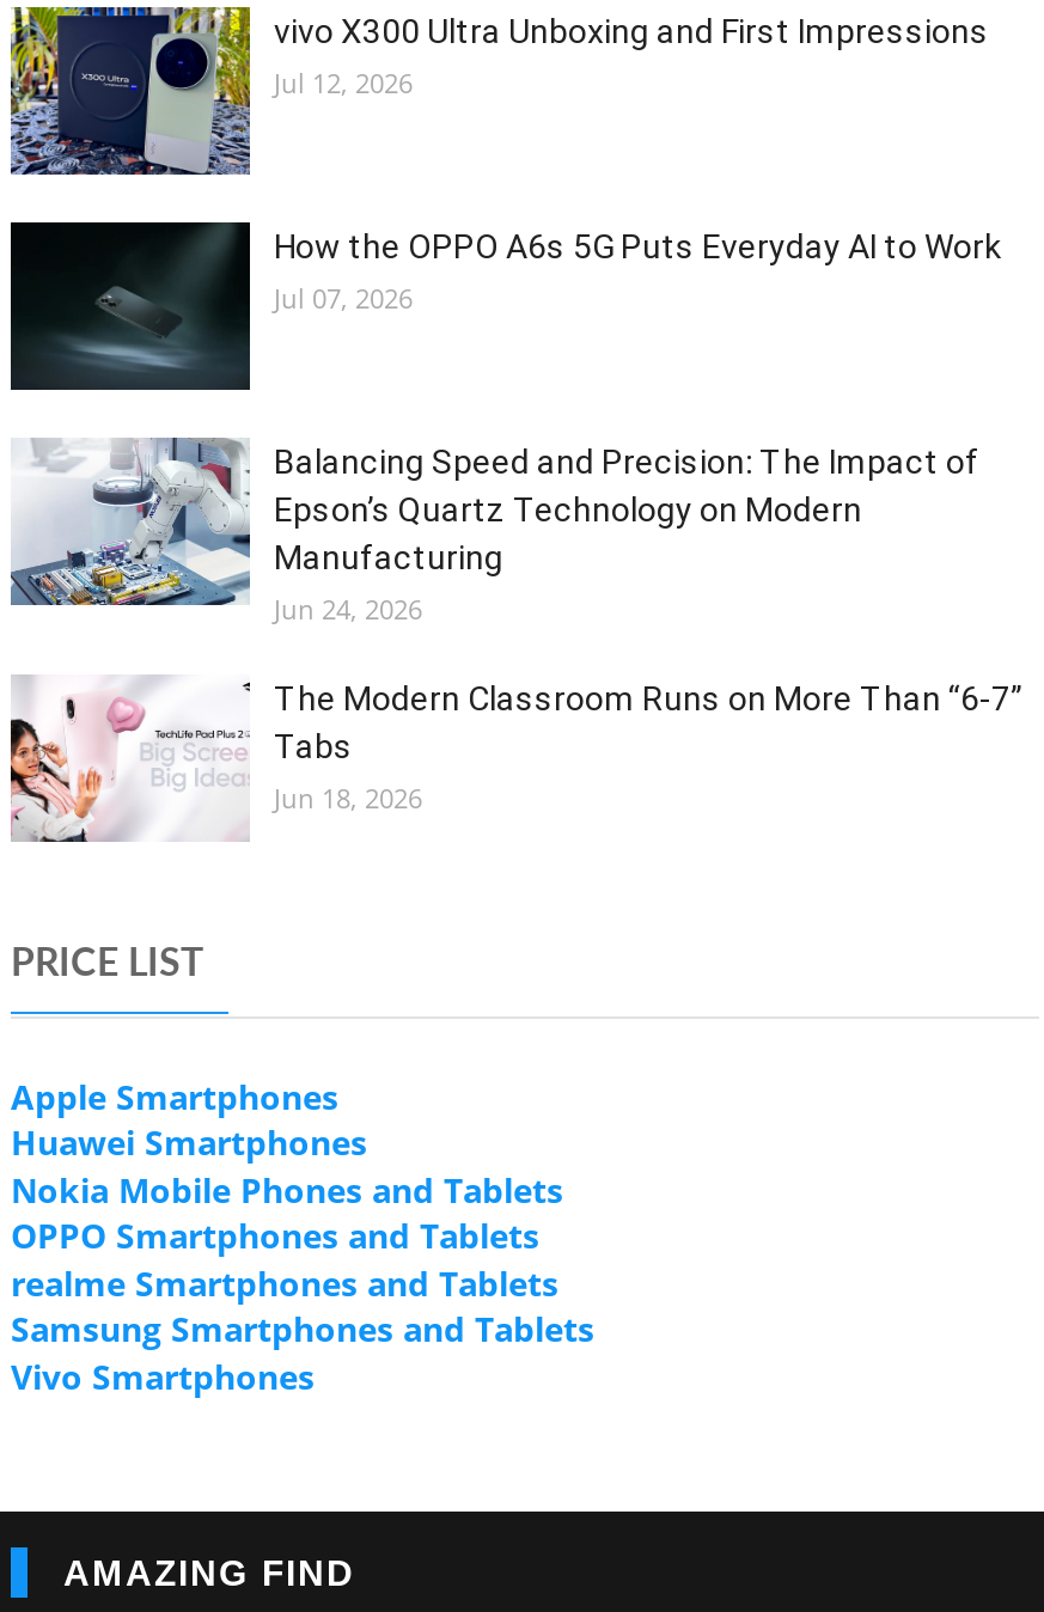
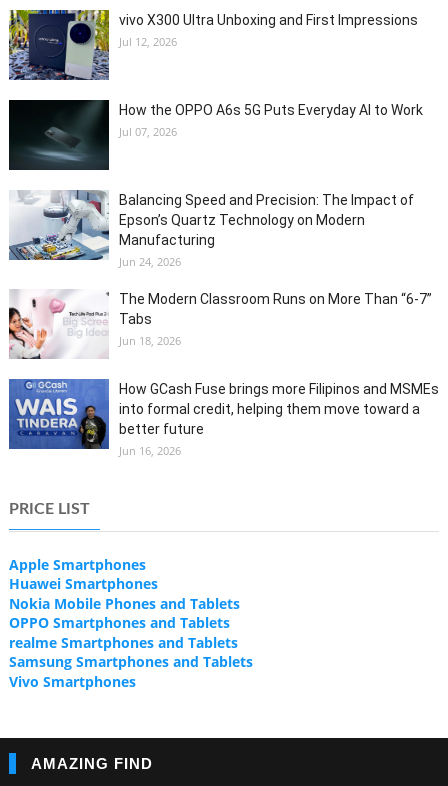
+ [image]
+ How GCash Fuse brings more Filipinos and MSMEs
+ into formal credit, helping them move toward a
+ better future
+ Jun 16, 2026
